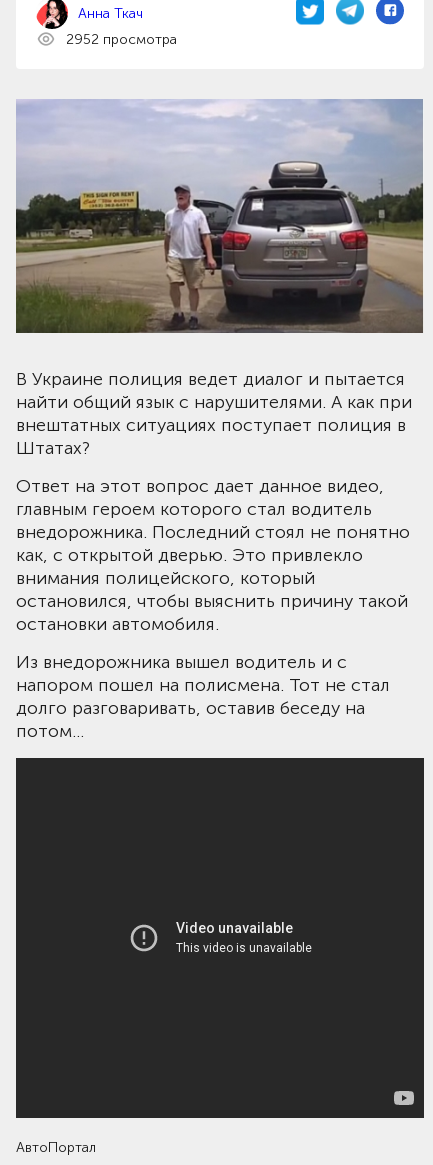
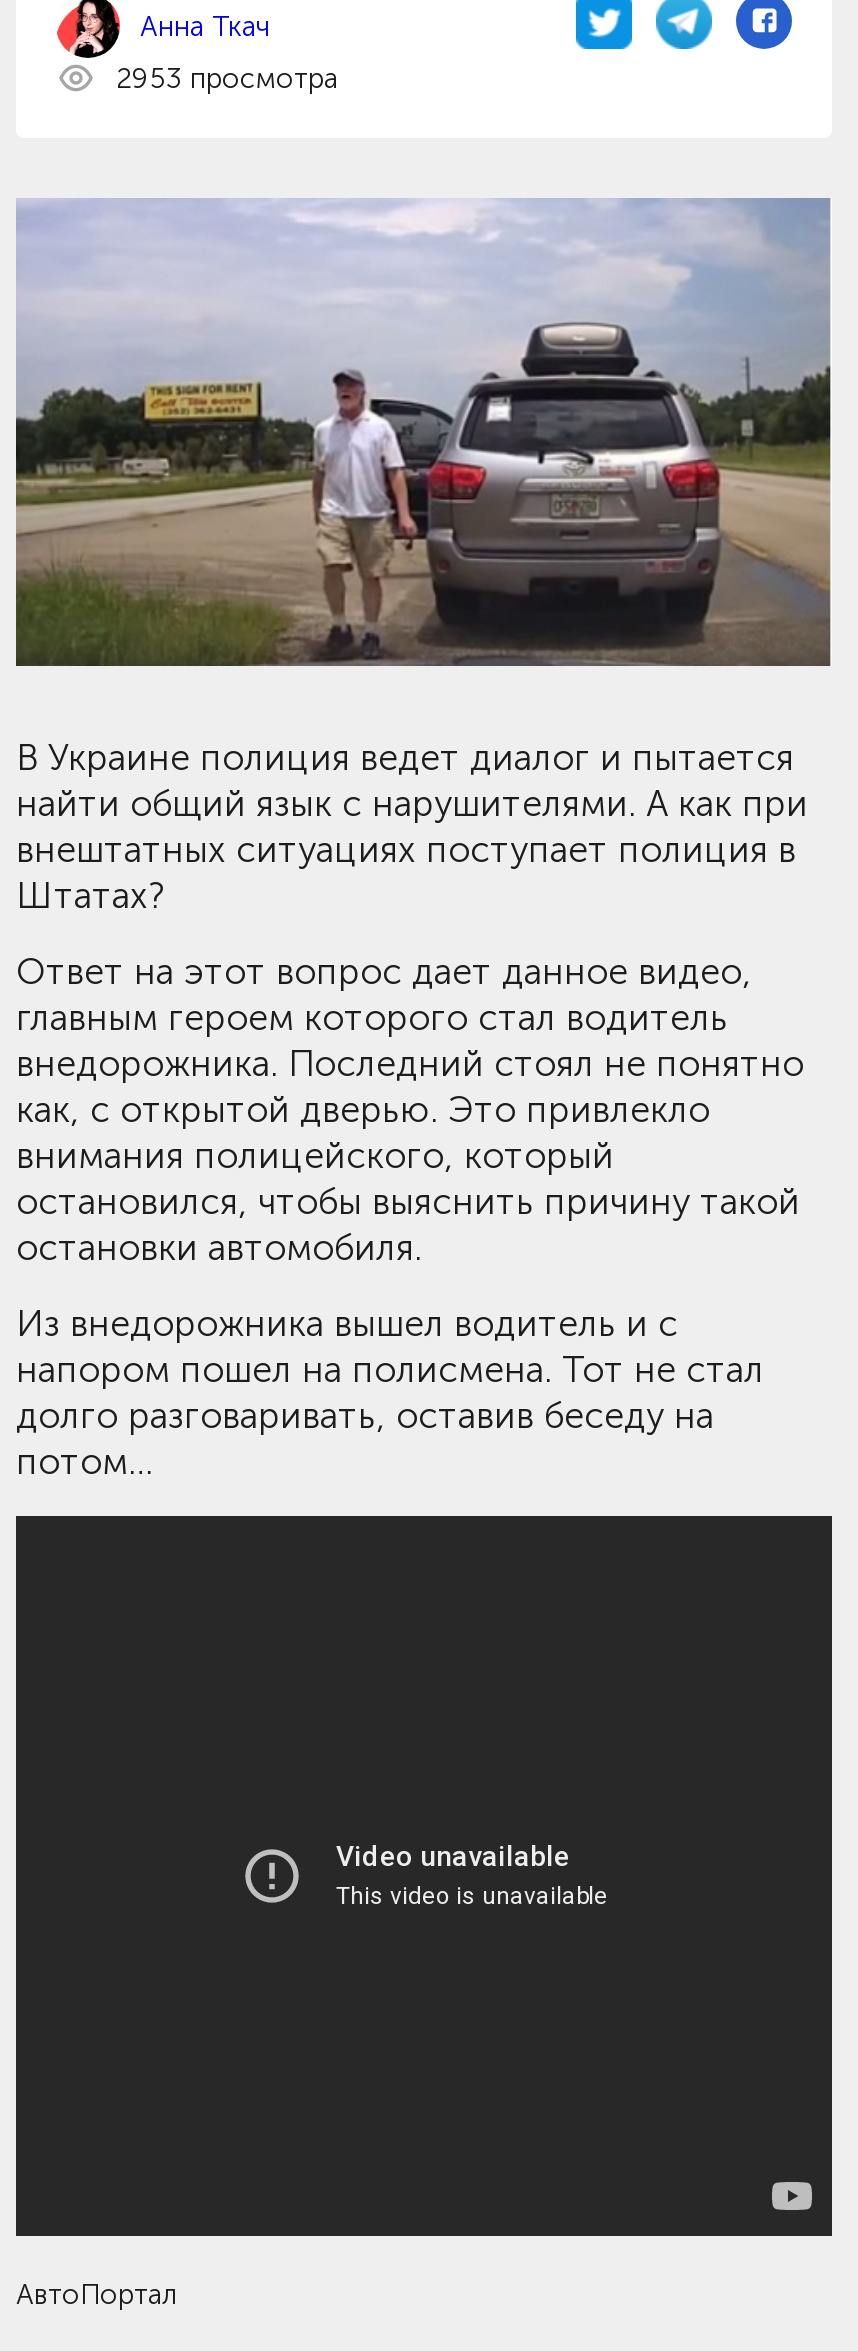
- 2952 просмотра
+ 2953 просмотра
